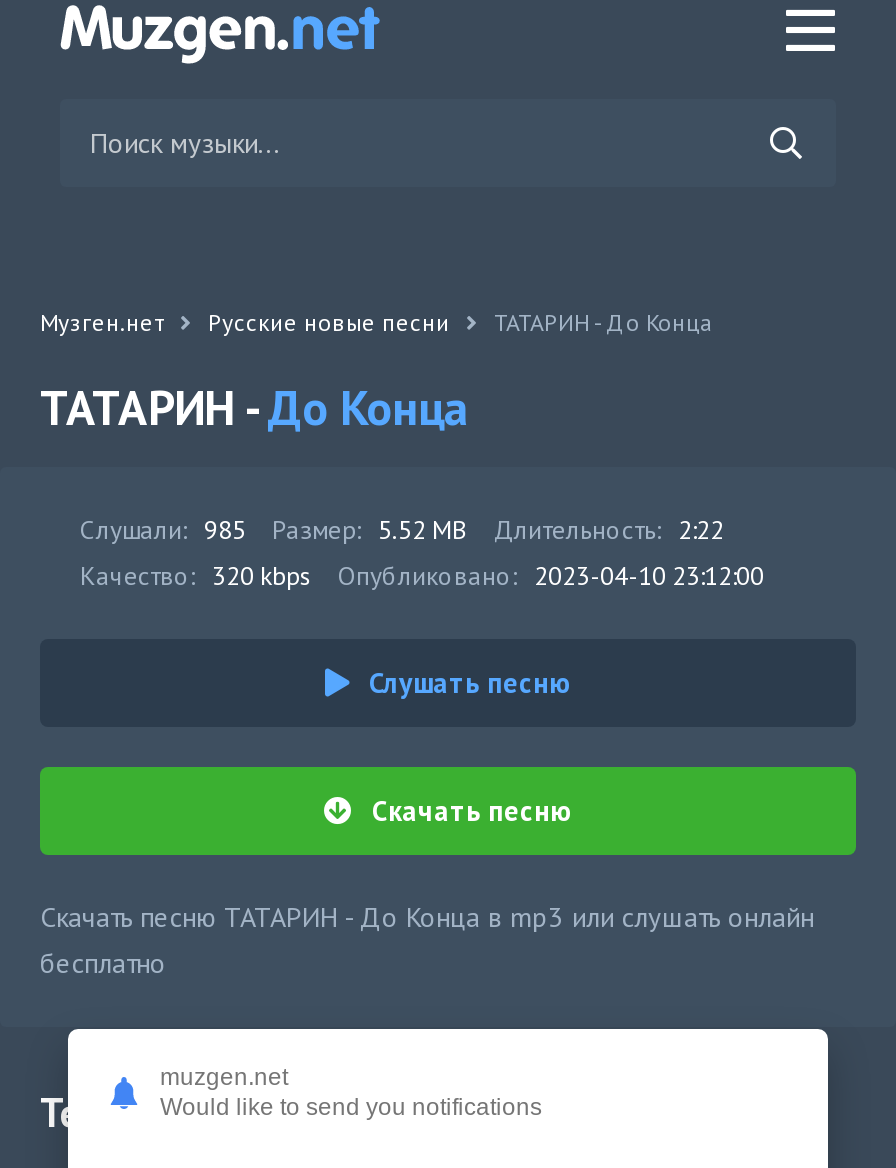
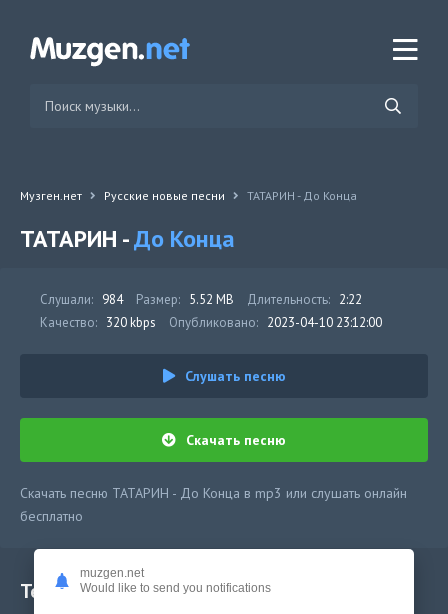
- Слушали: 985
+ Слушали: 984
